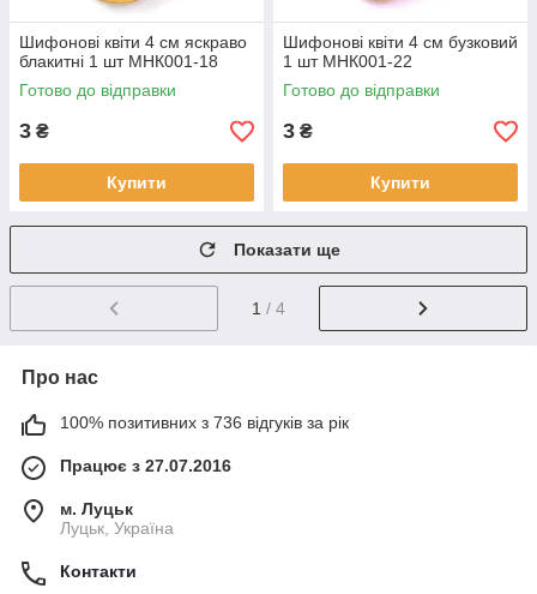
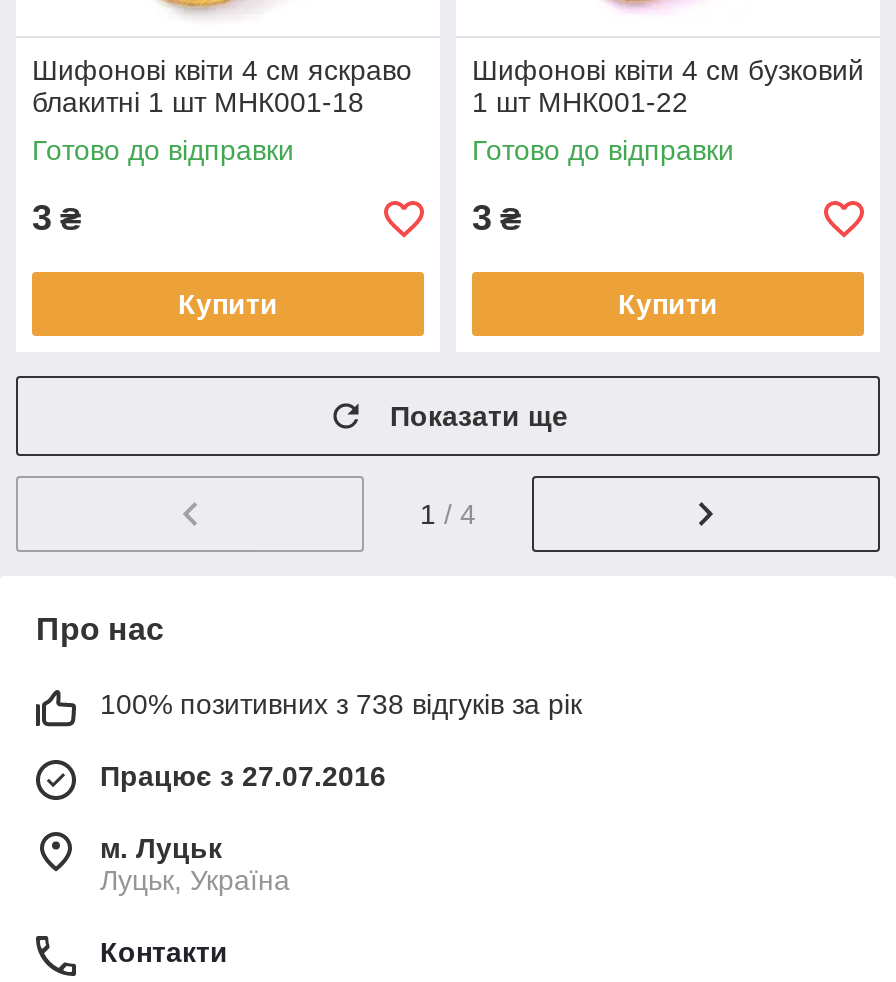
- 100% позитивних з 736 відгуків за рік
+ 100% позитивних з 738 відгуків за рік
